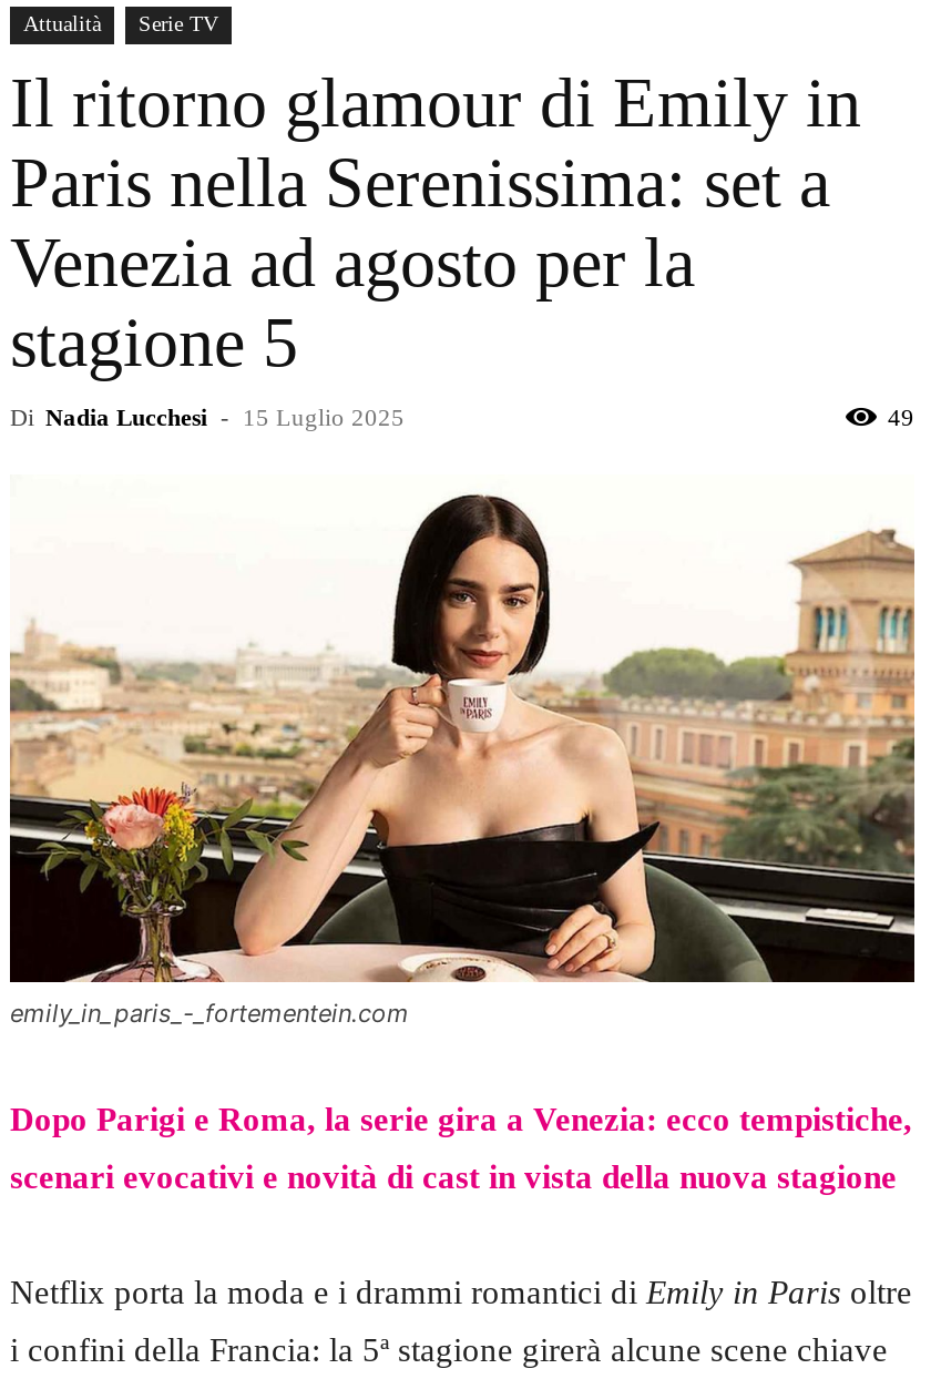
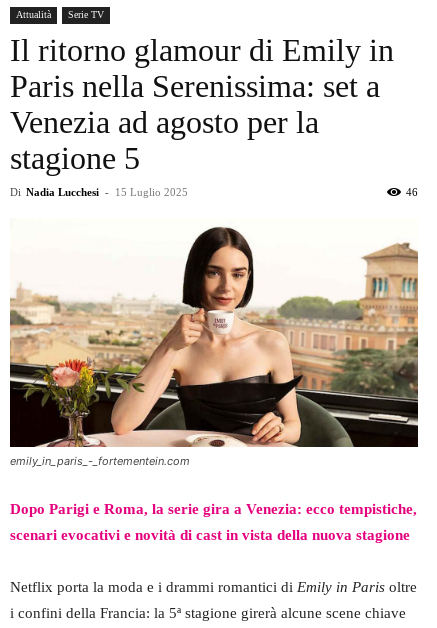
- 49
+ 46
